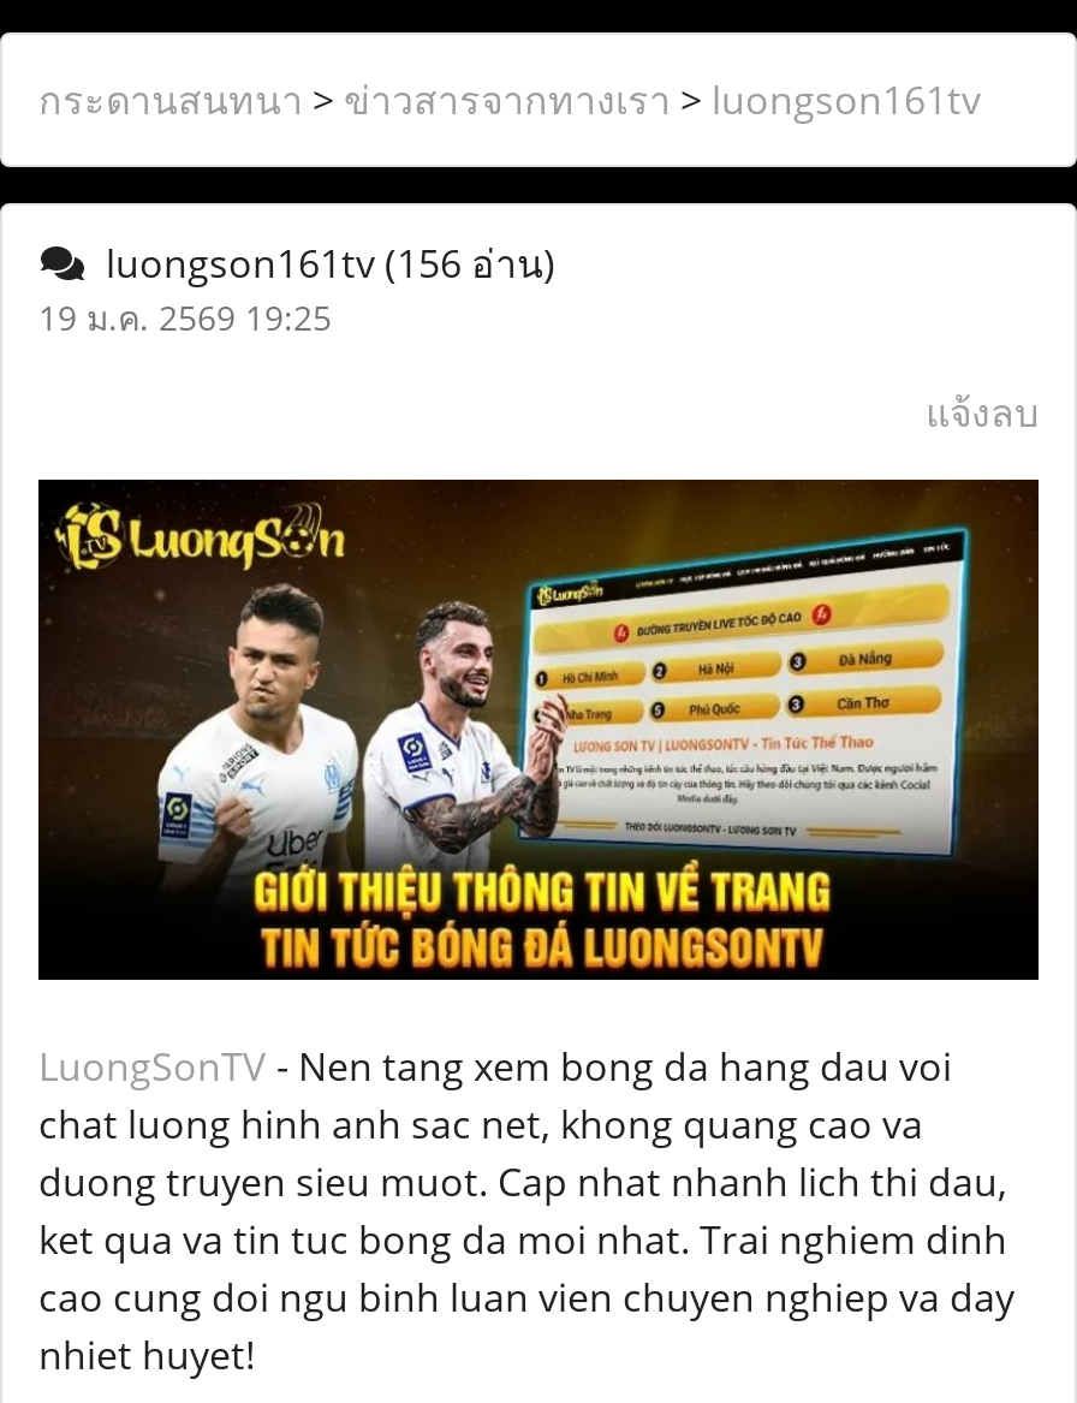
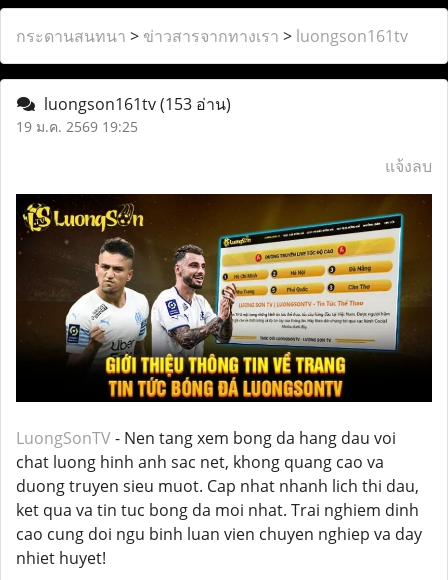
- luongson161tv (156 อ่าน)
+ luongson161tv (153 อ่าน)
